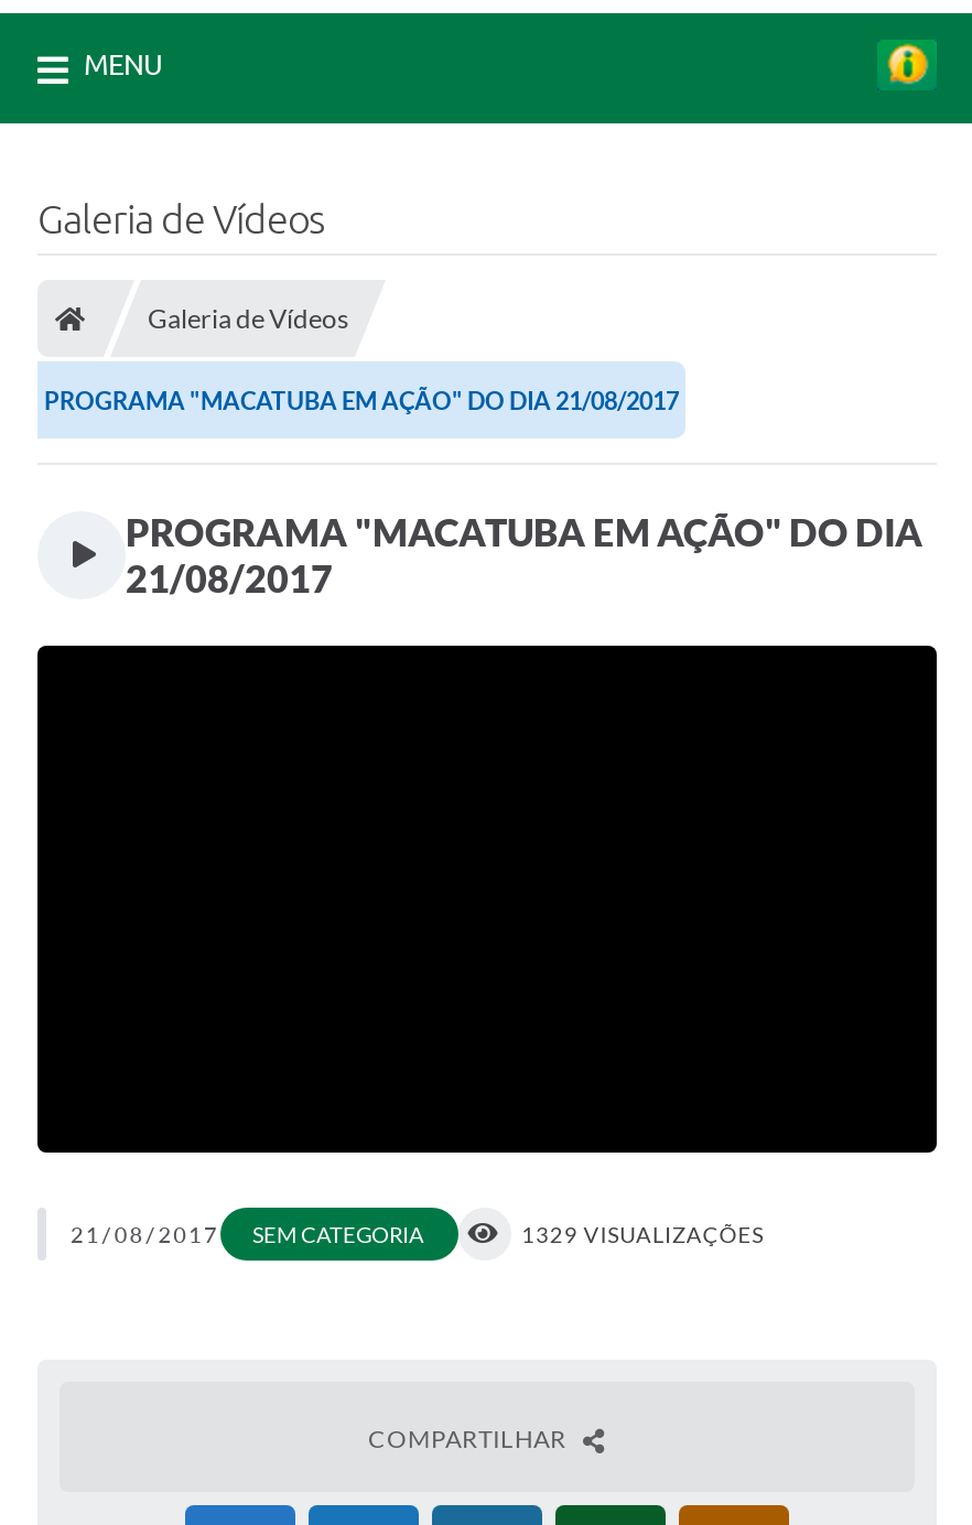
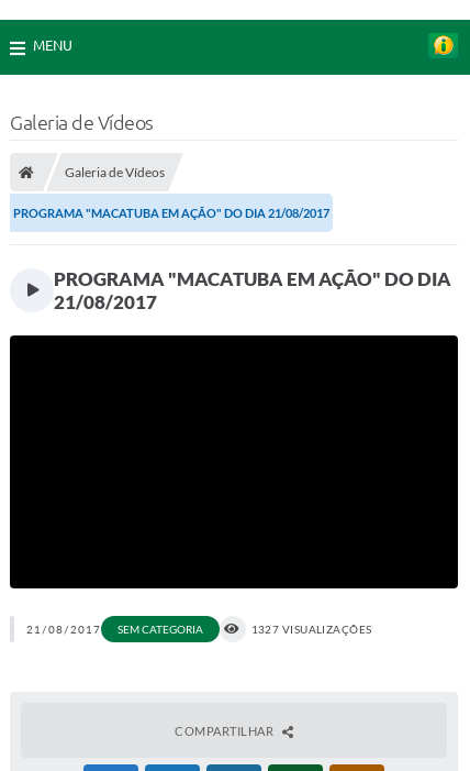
- 1329 VISUALIZAÇÕES
+ 1327 VISUALIZAÇÕES
